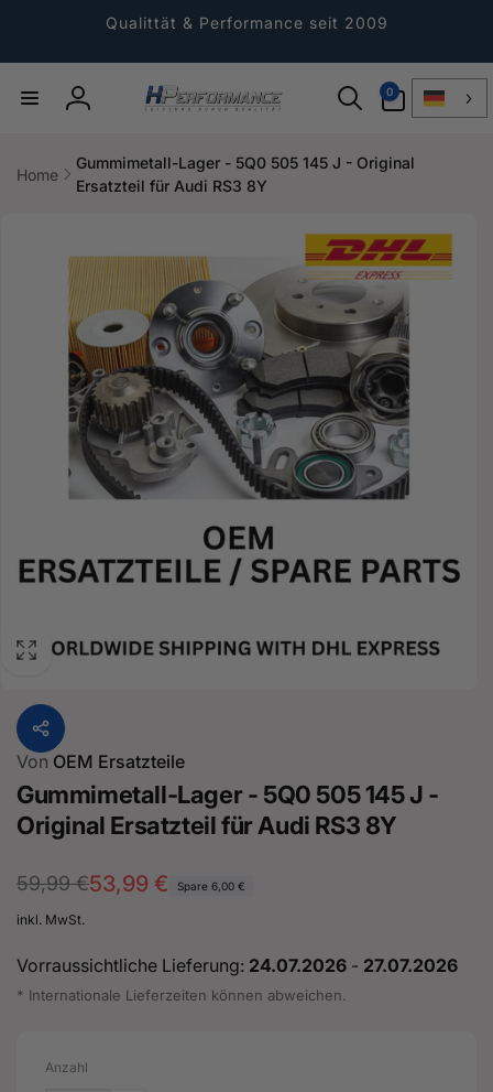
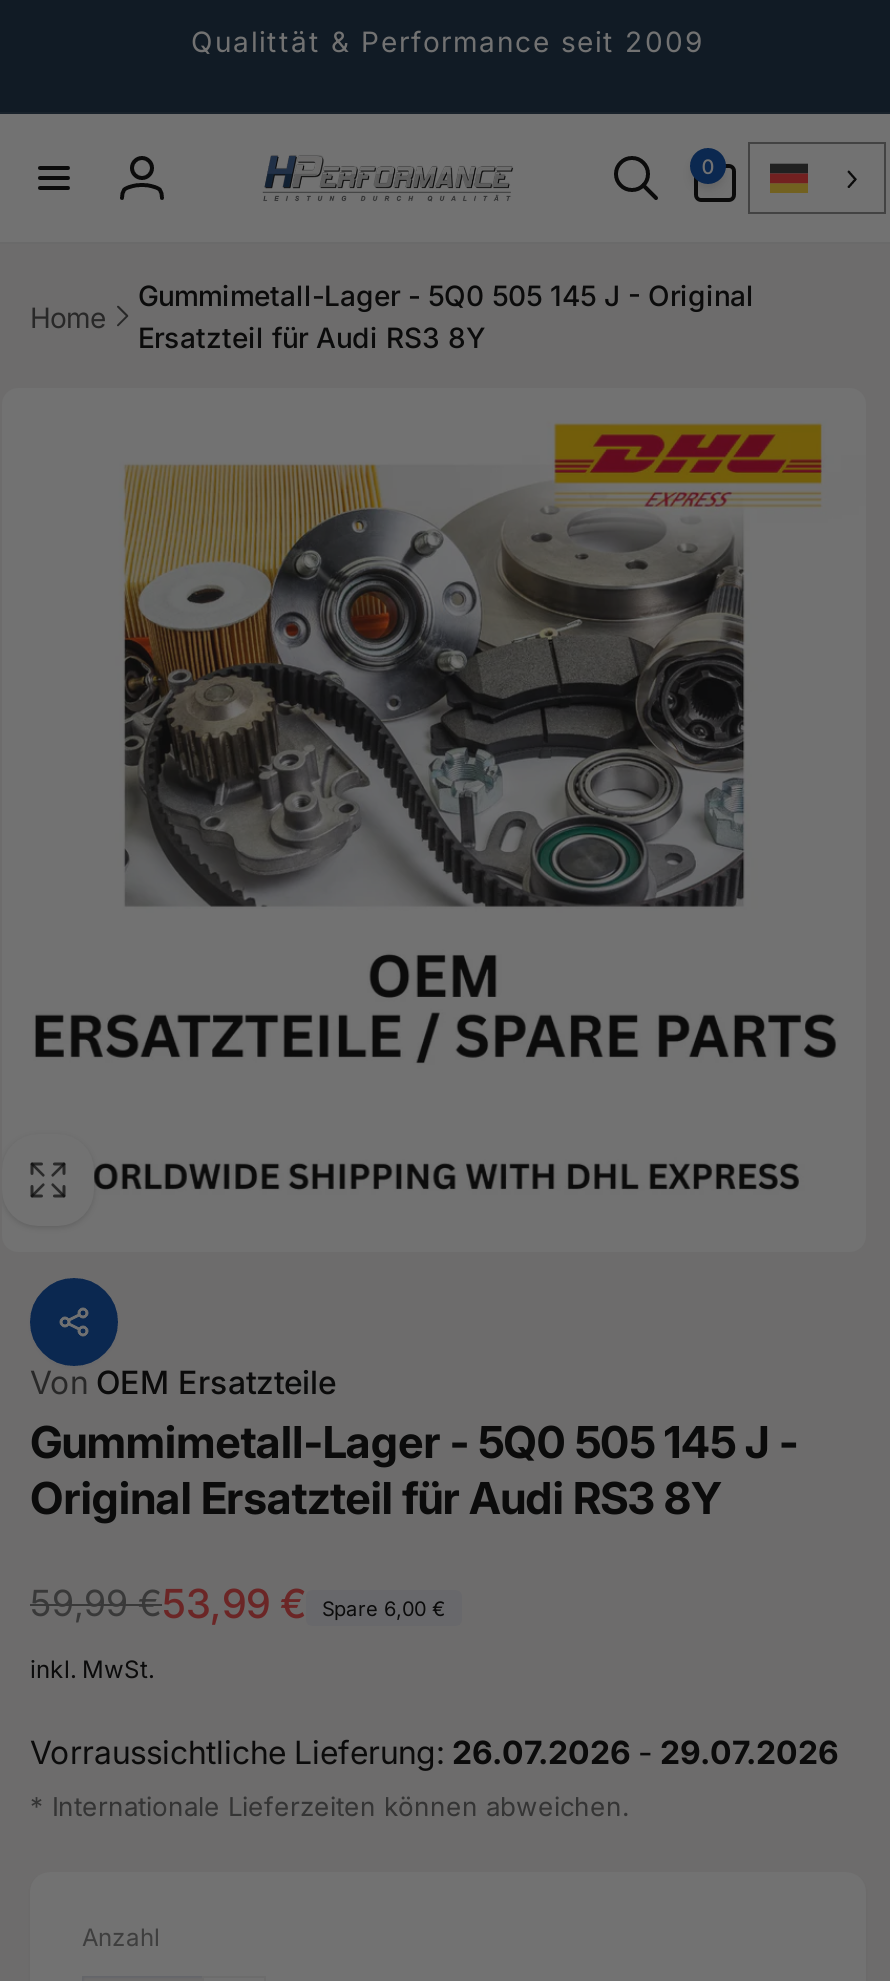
- Vorraussichtliche Lieferung: 24.07.2026 - 27.07.2026
+ Vorraussichtliche Lieferung: 26.07.2026 - 29.07.2026
